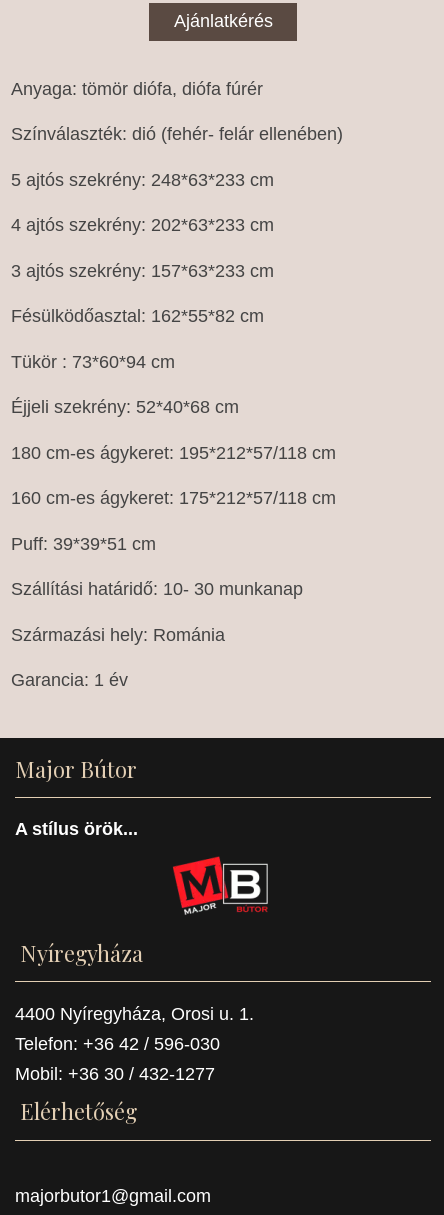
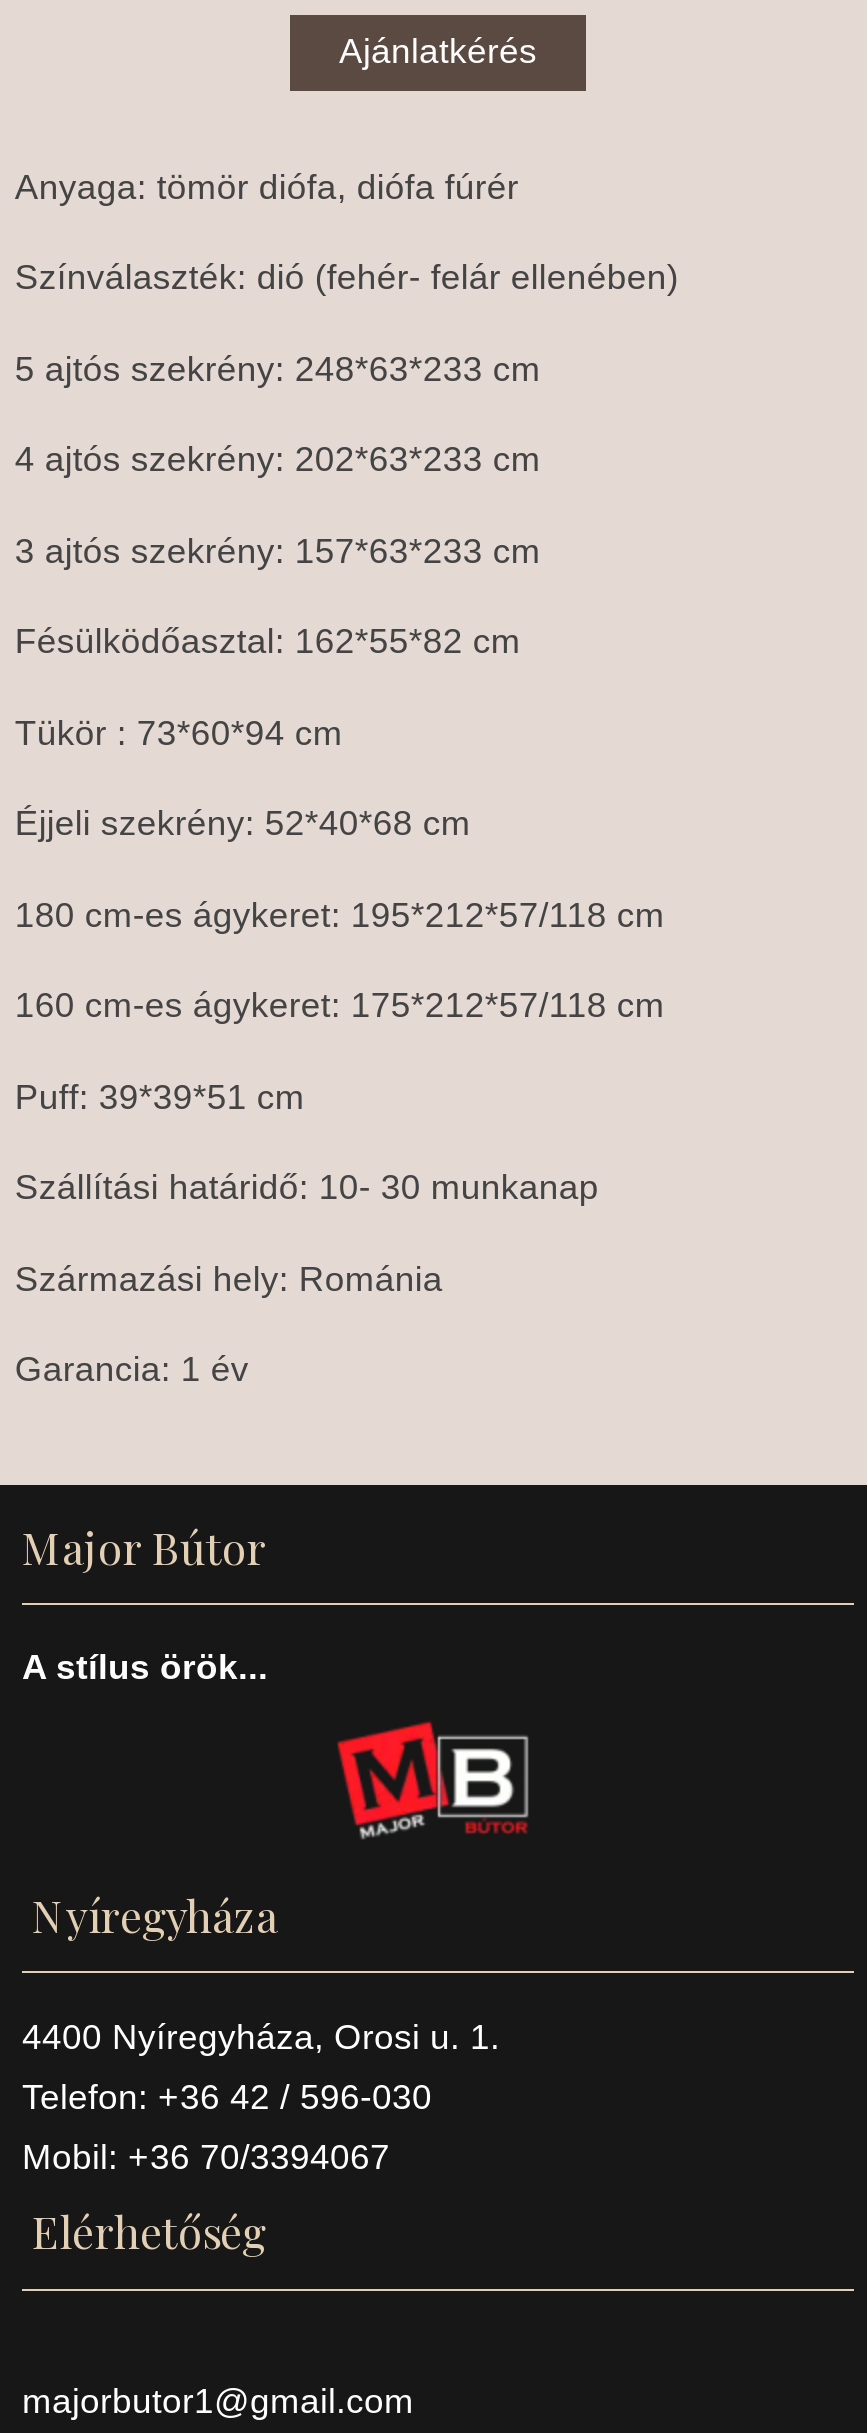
- Mobil: +36 30 / 432-1277
+ Mobil: +36 70/3394067
